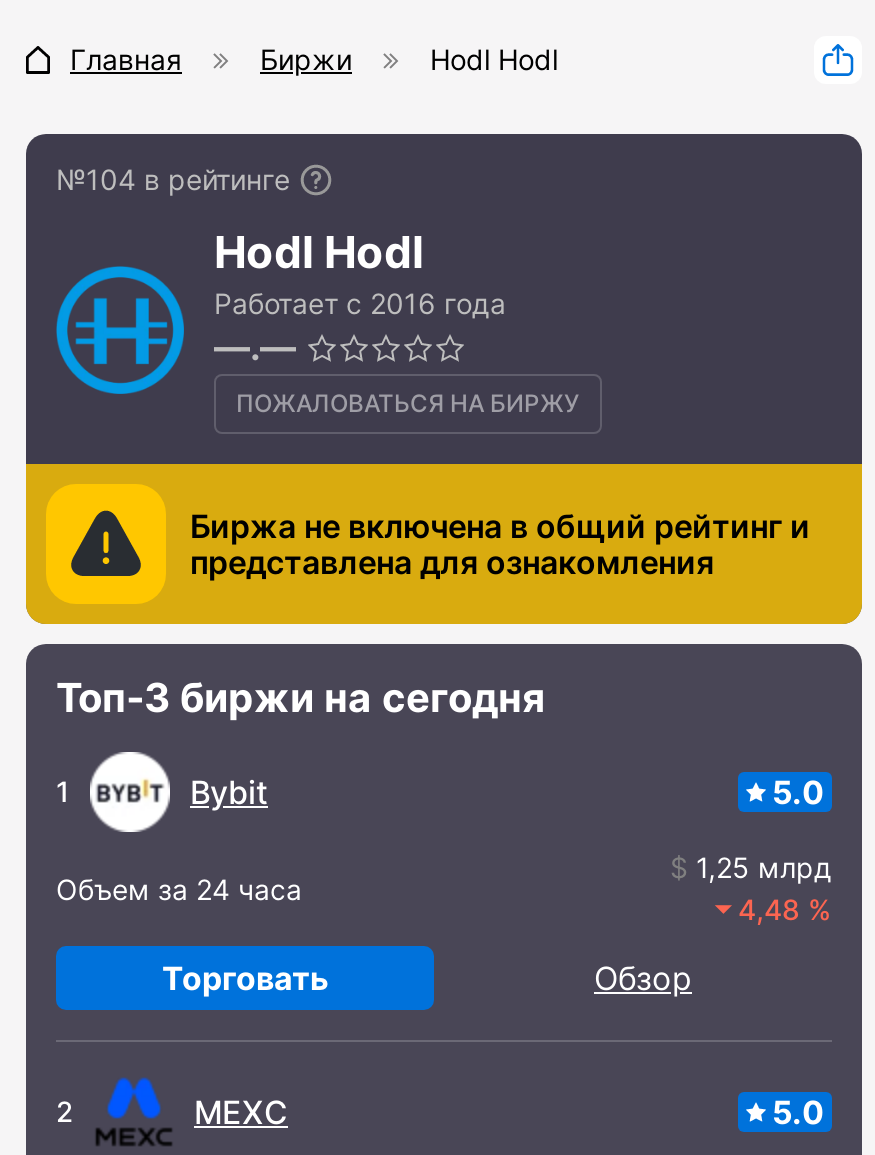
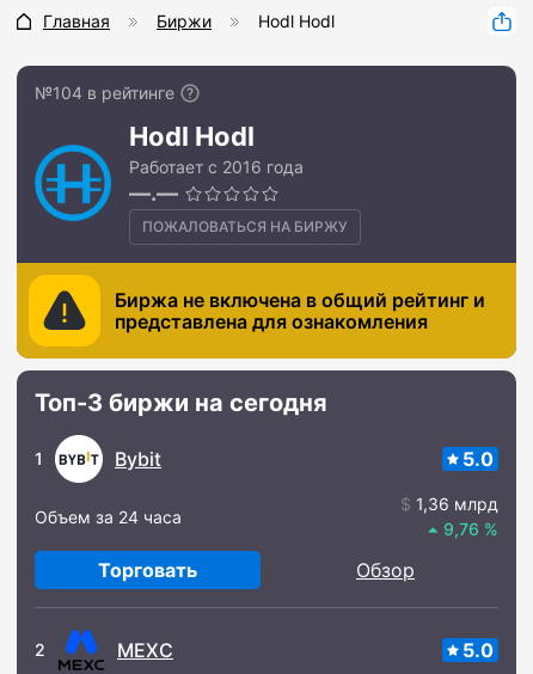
- 1,25 млрд
+ 1,36 млрд

- 4,48
+ 9,76
